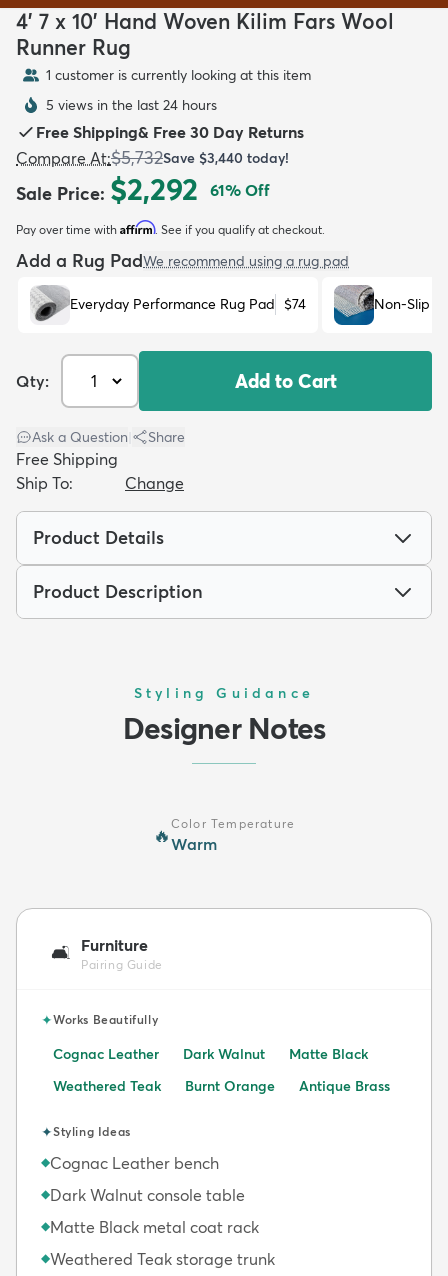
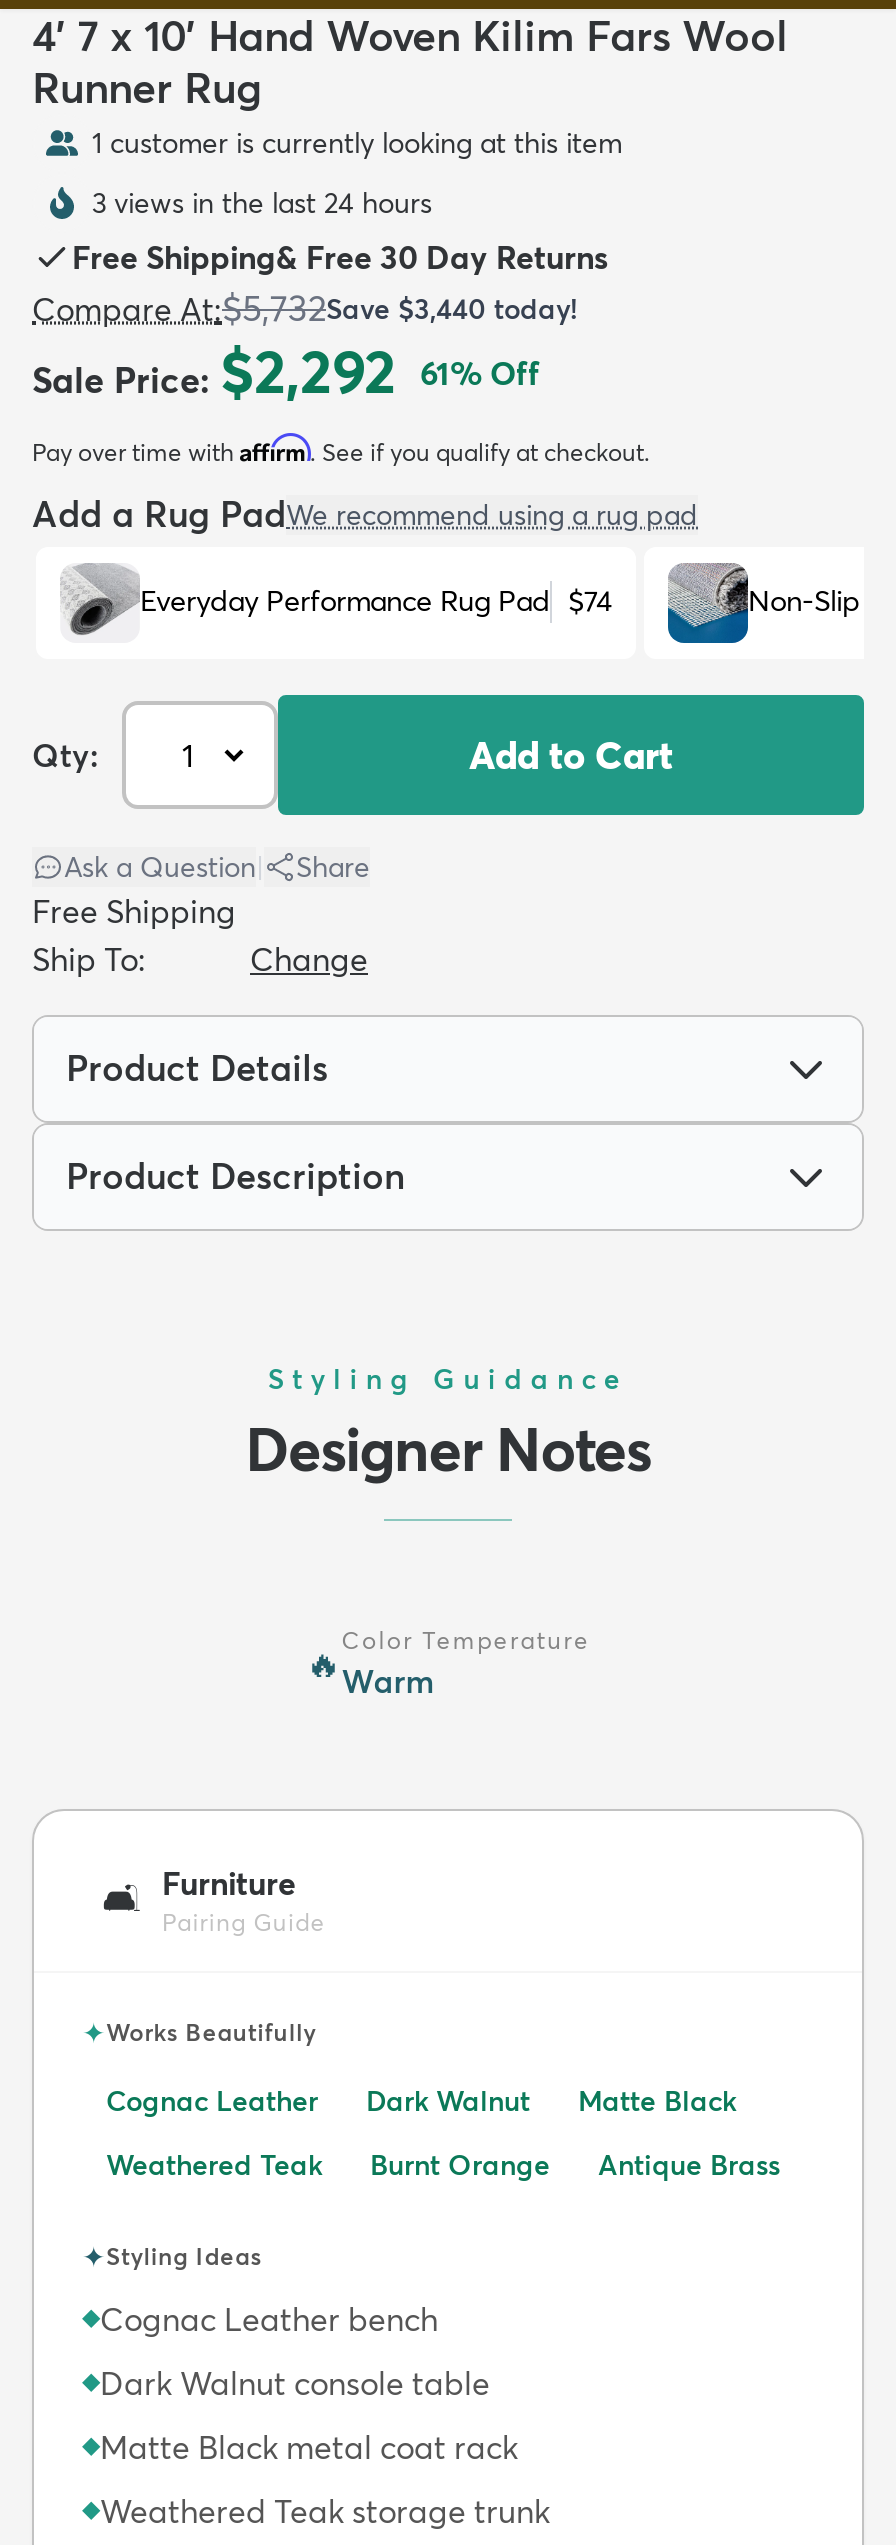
- 5 views in the last 24 hours
+ 3 views in the last 24 hours
